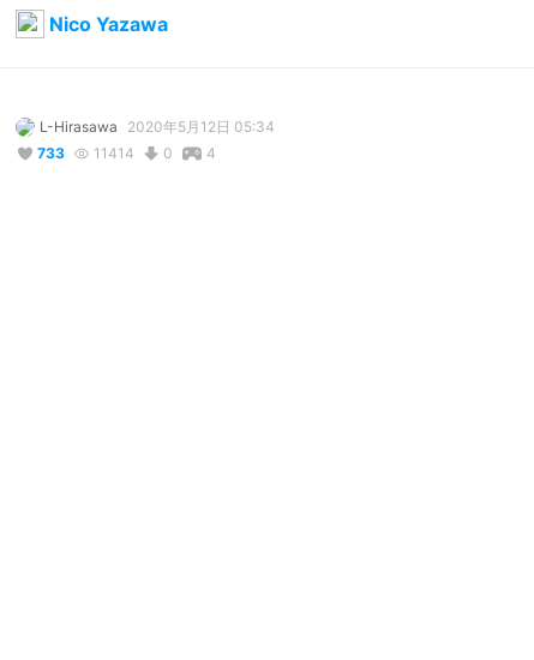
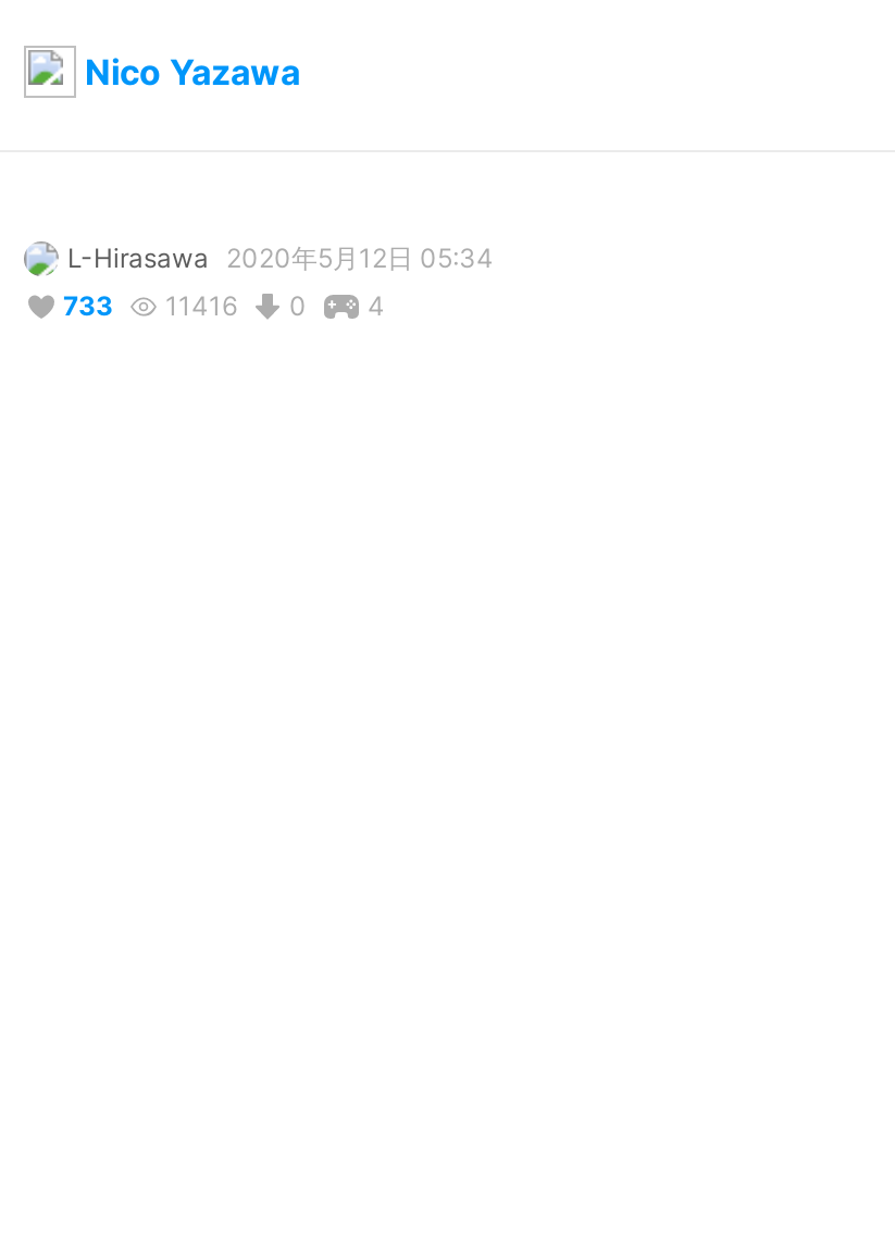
- 733 11414 0 4
+ 733 11416 0 4
